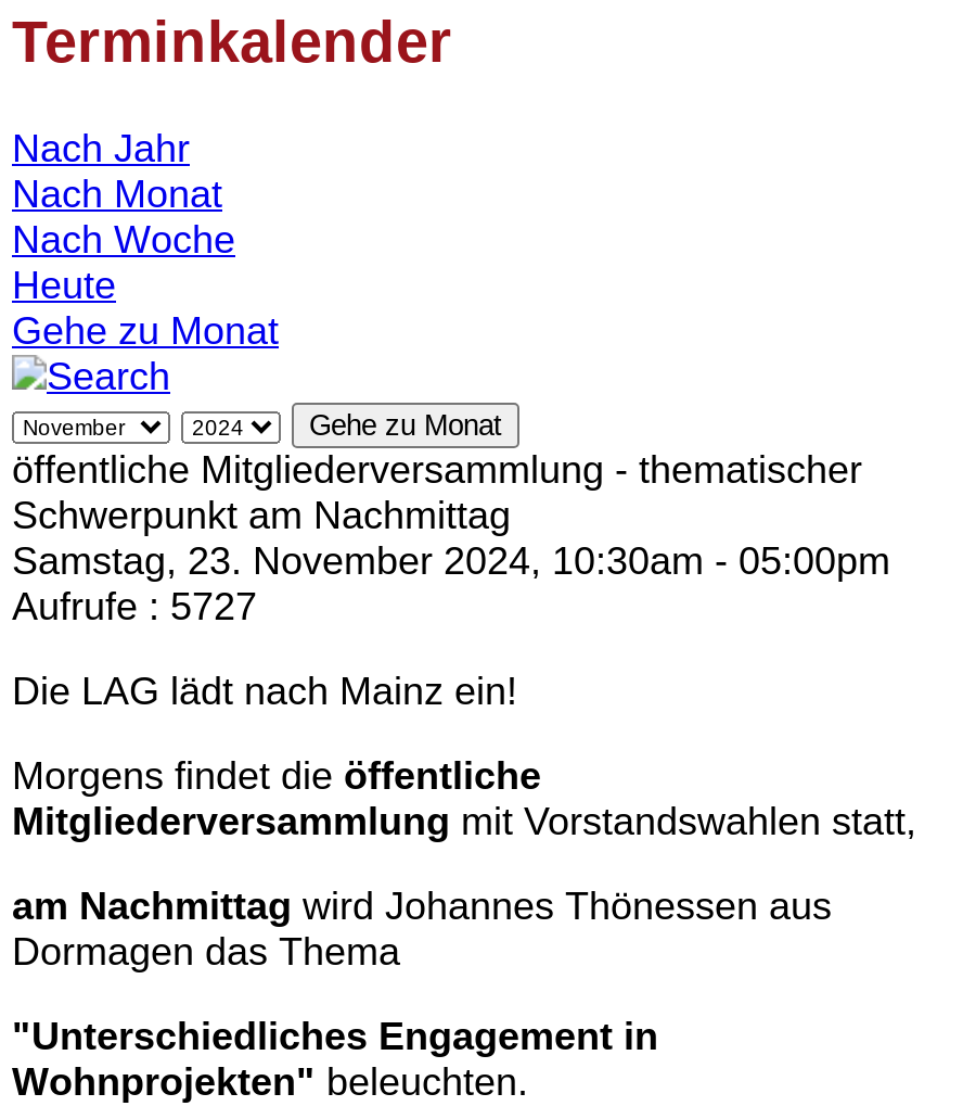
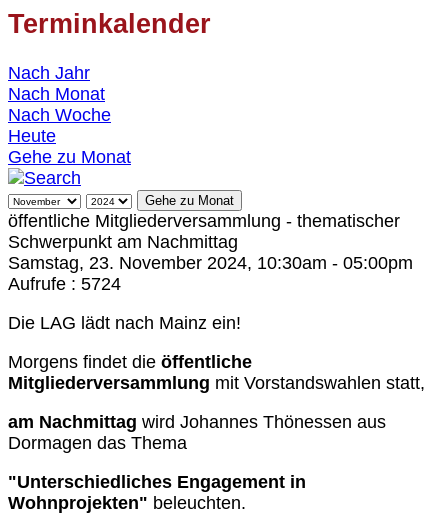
- Aufrufe: 5727
+ Aufrufe: 5724
